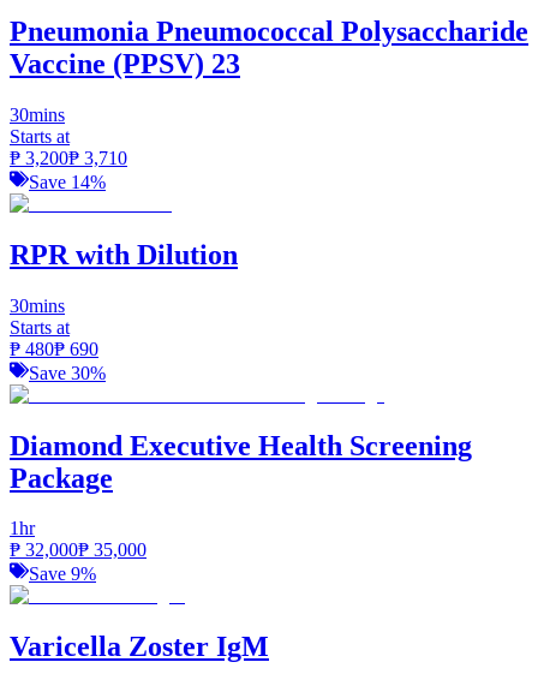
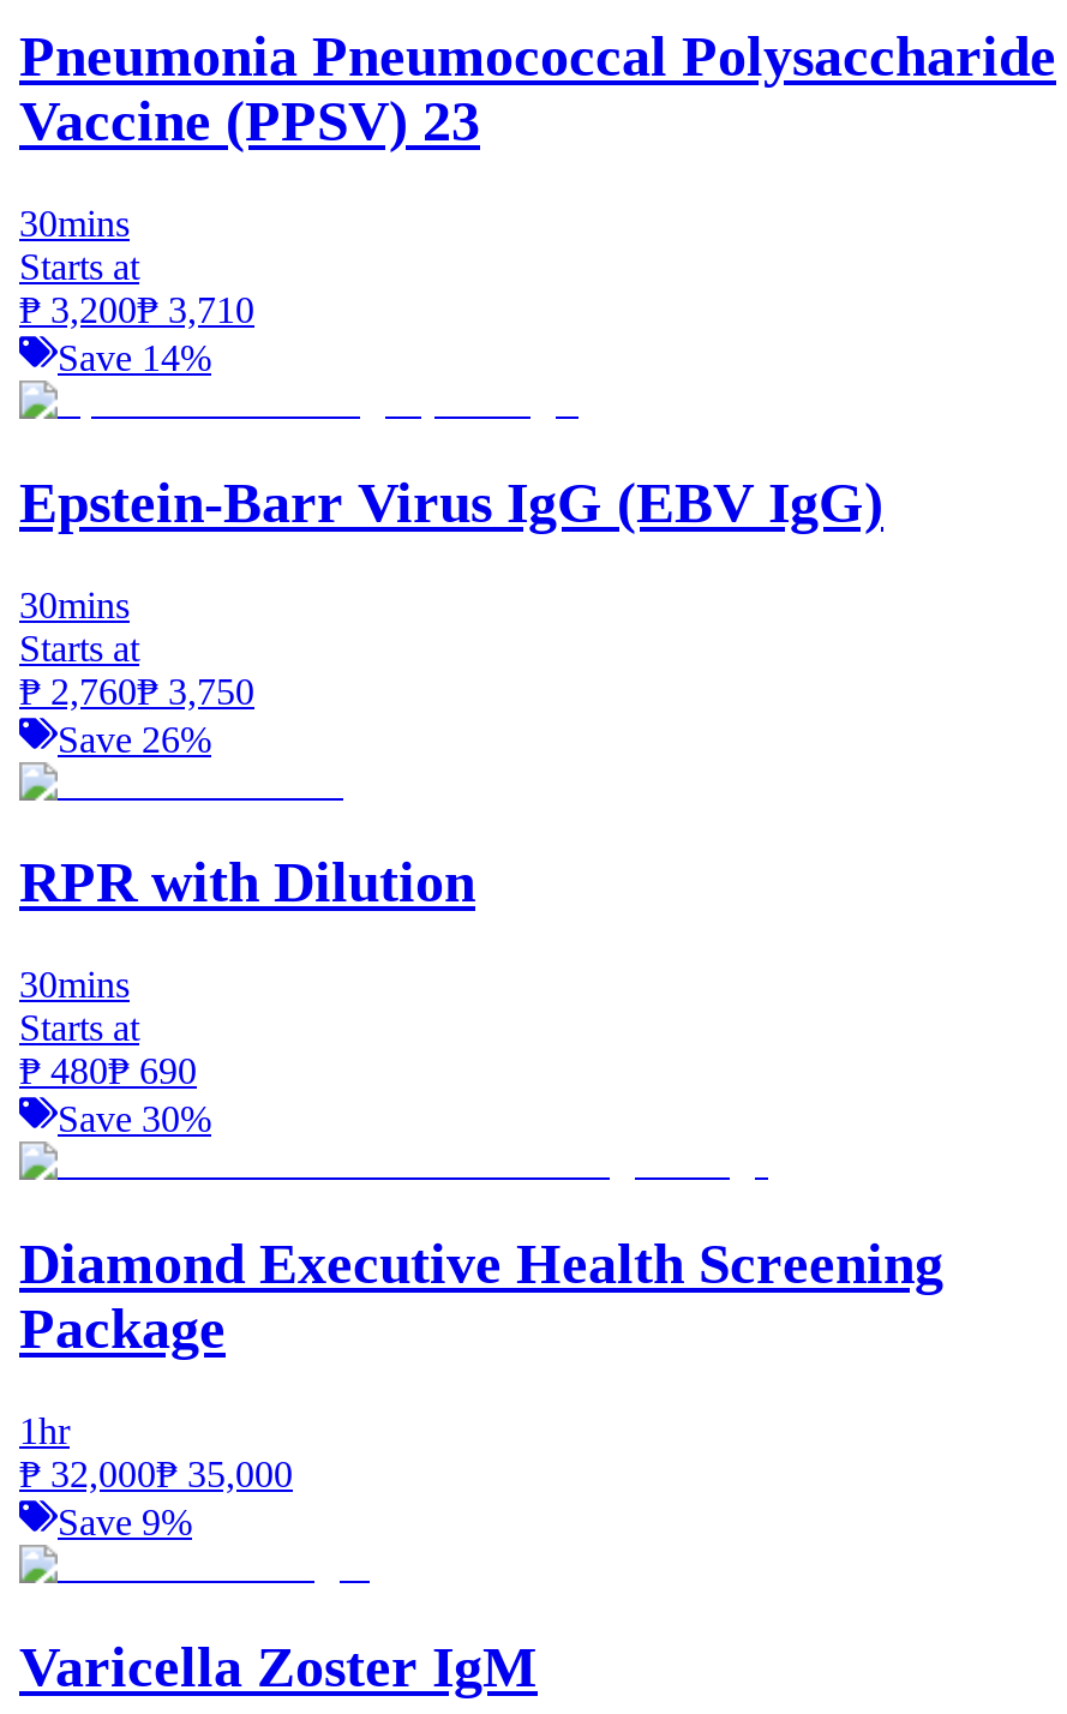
+ Epstein-Barr Virus IgG (EBV IgG)
+ 30mins
+ Starts at
+ ₱ 2,760₱ 3,750
+ Save 26%
